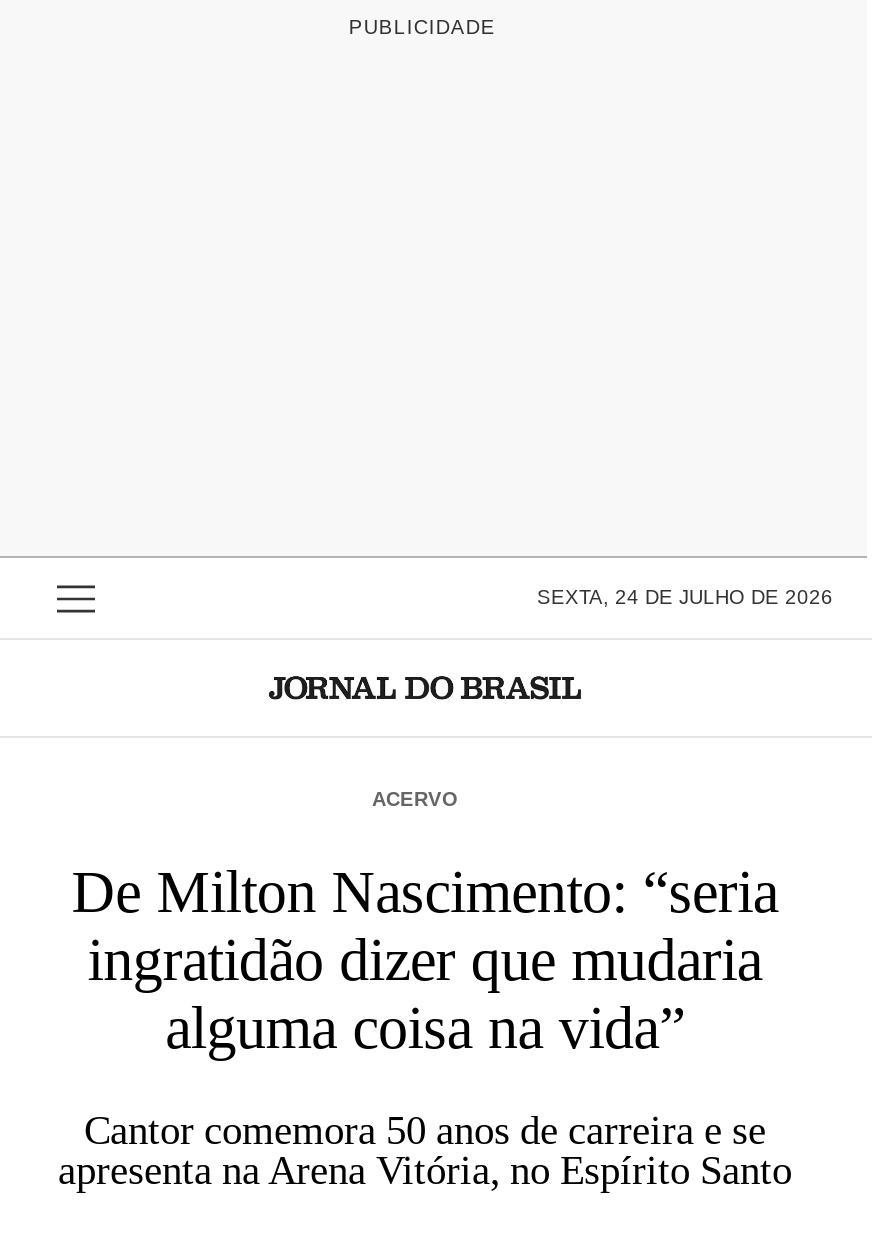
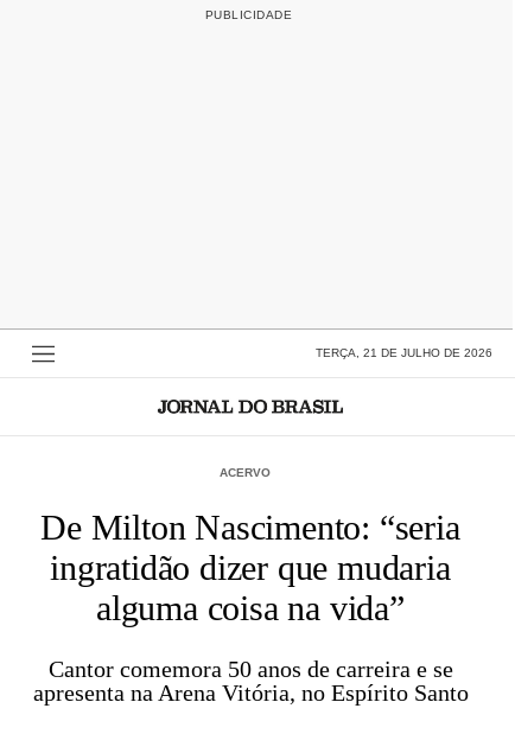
- SEXTA, 24 DE JULHO DE 2026
+ TERÇA, 21 DE JULHO DE 2026
